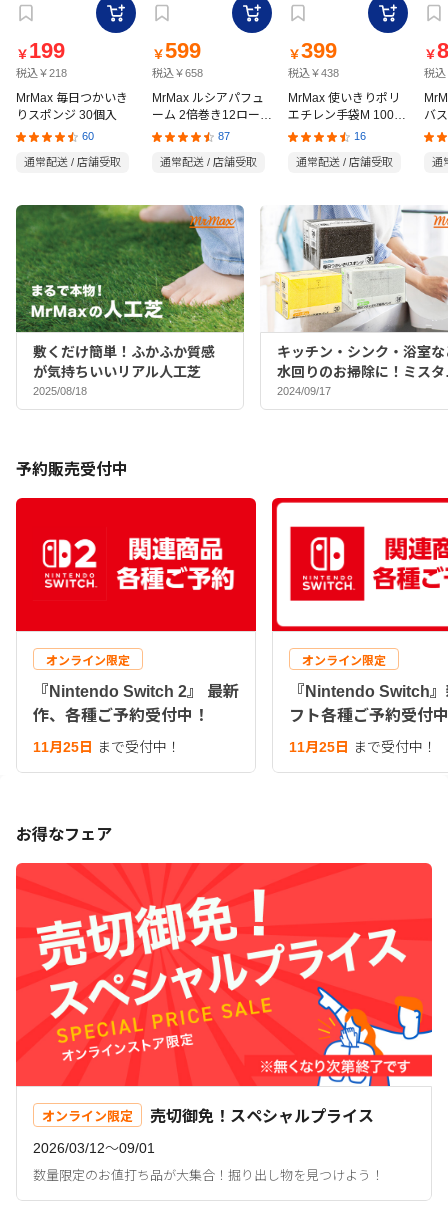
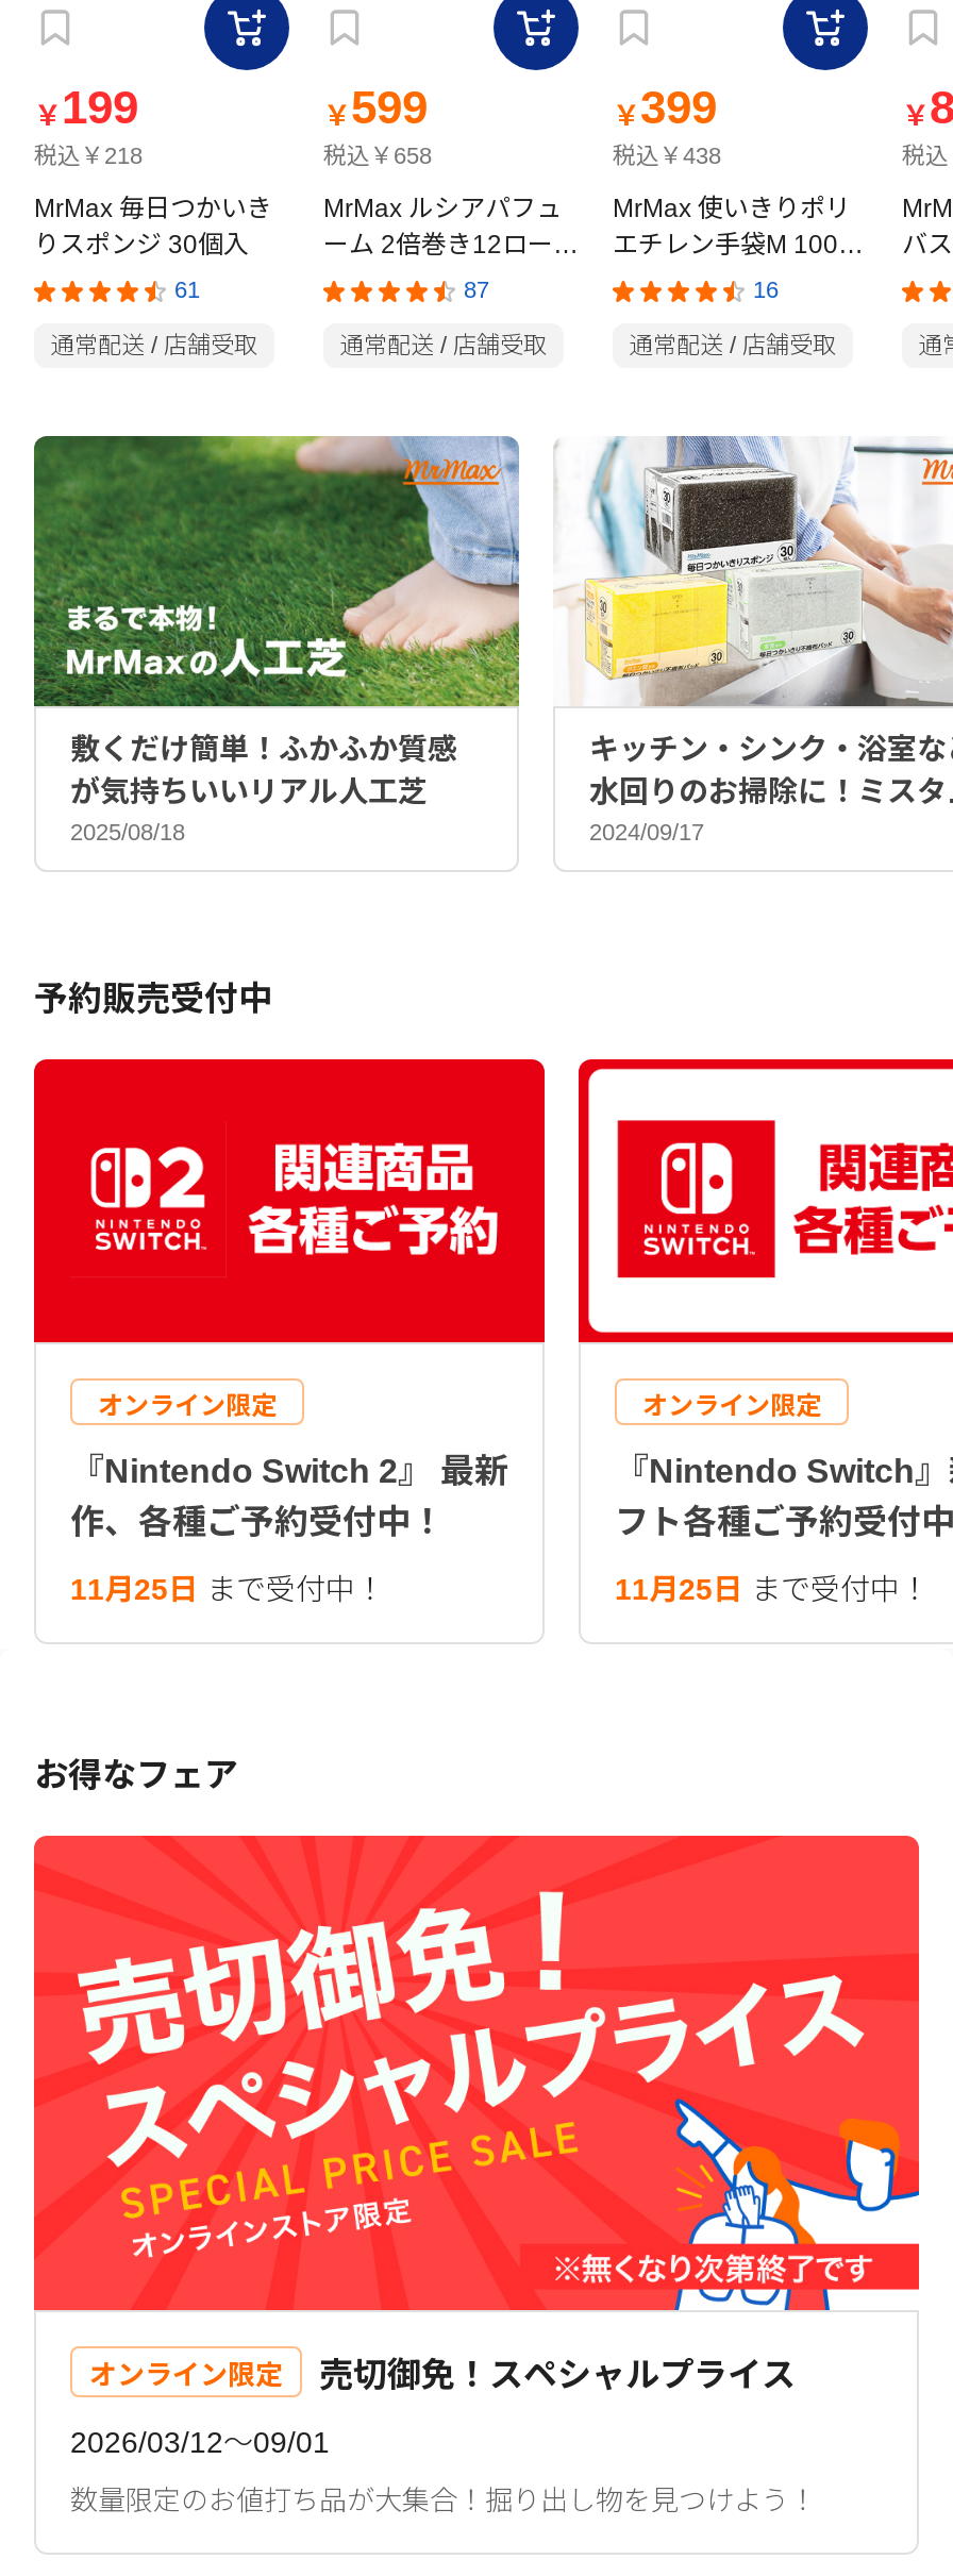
- 60
+ 61
